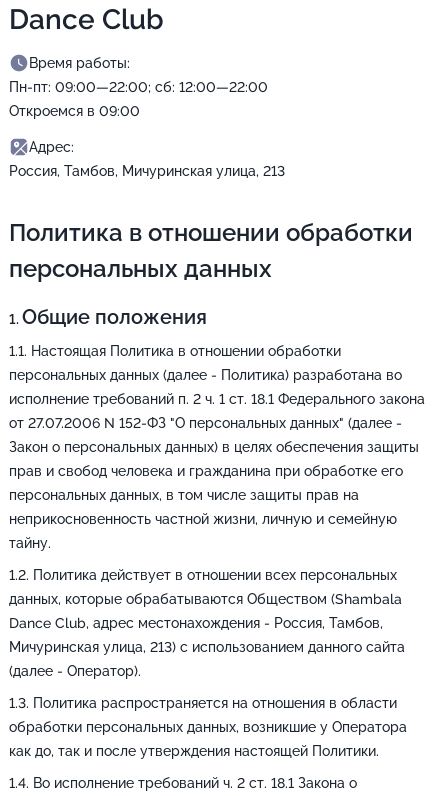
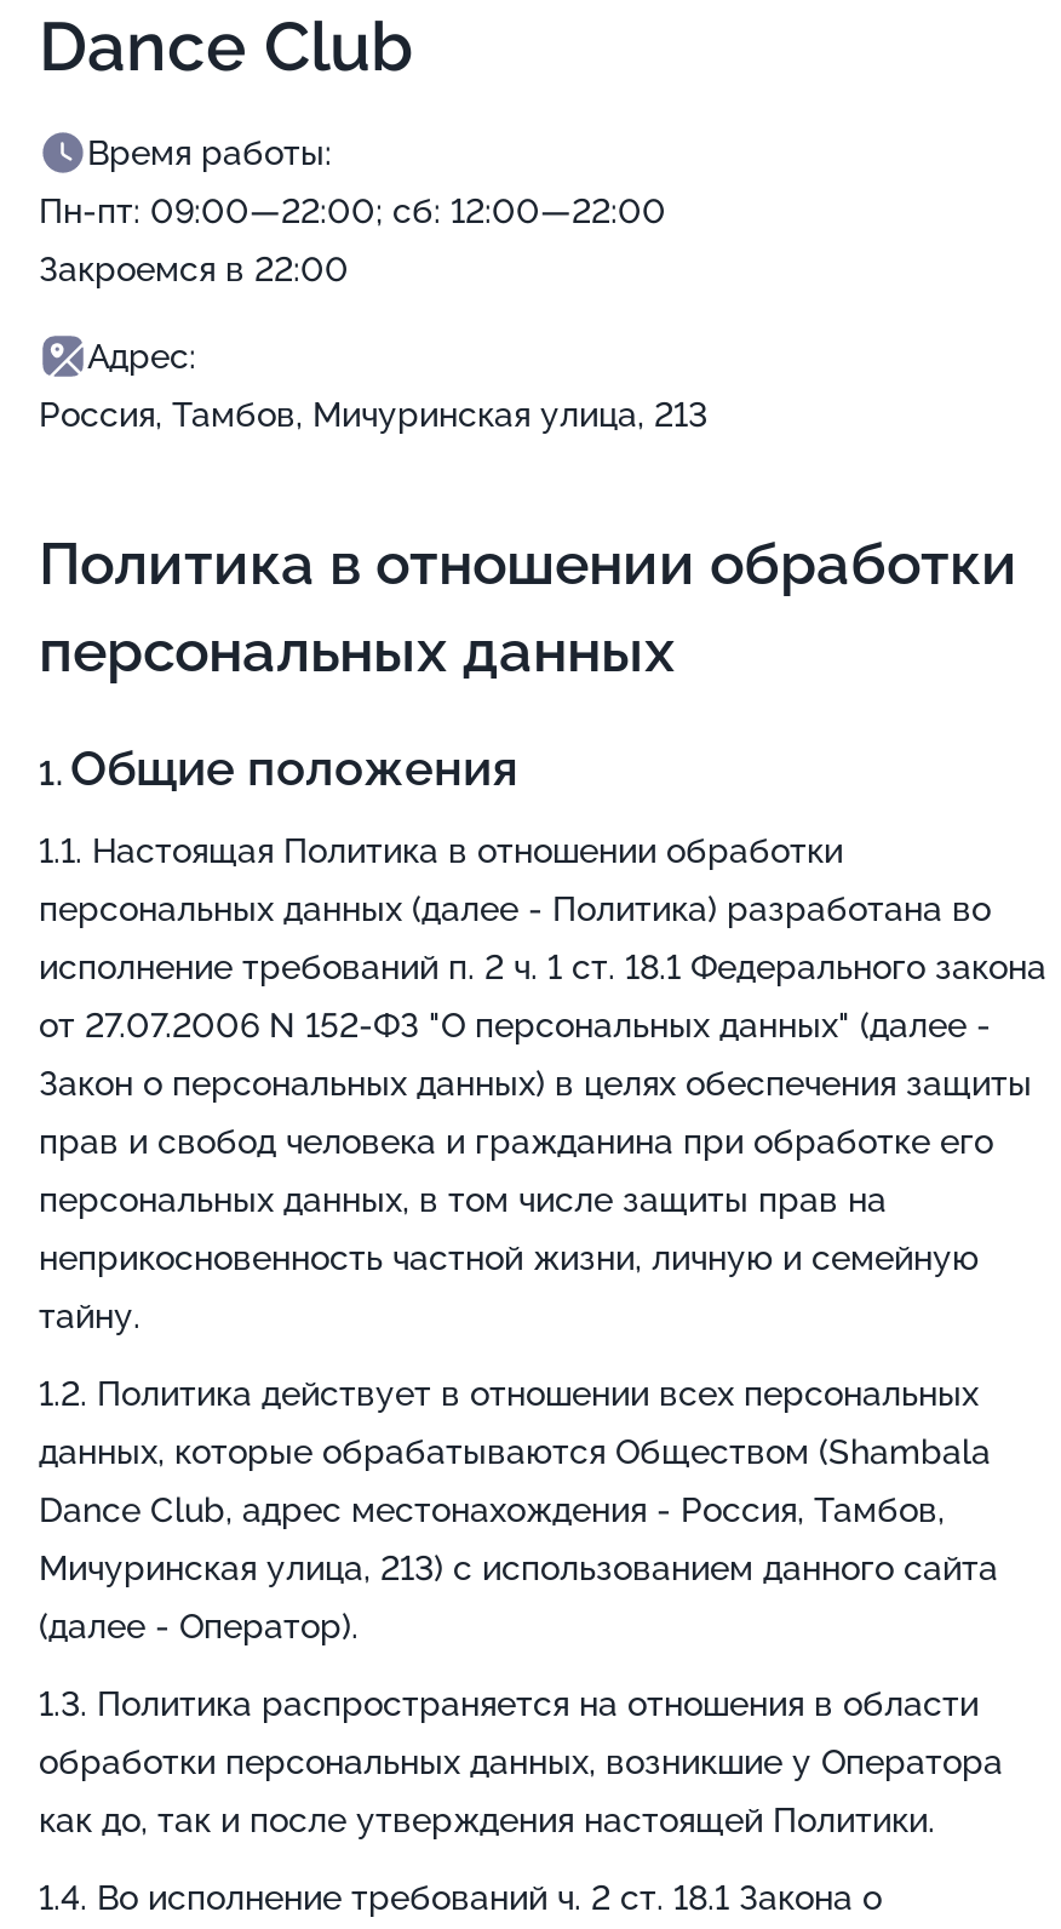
- Откроемся в 09:00
+ Закроемся в 22:00
